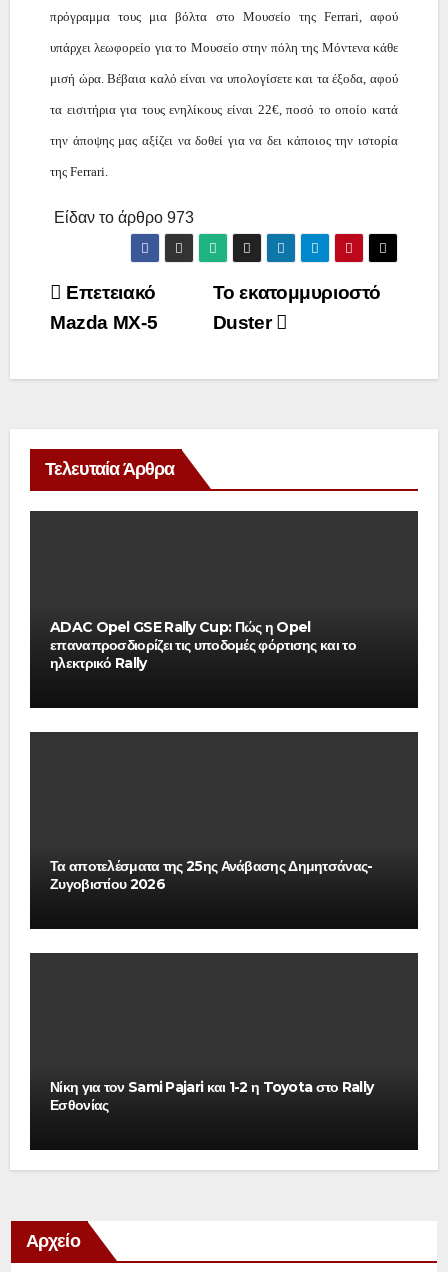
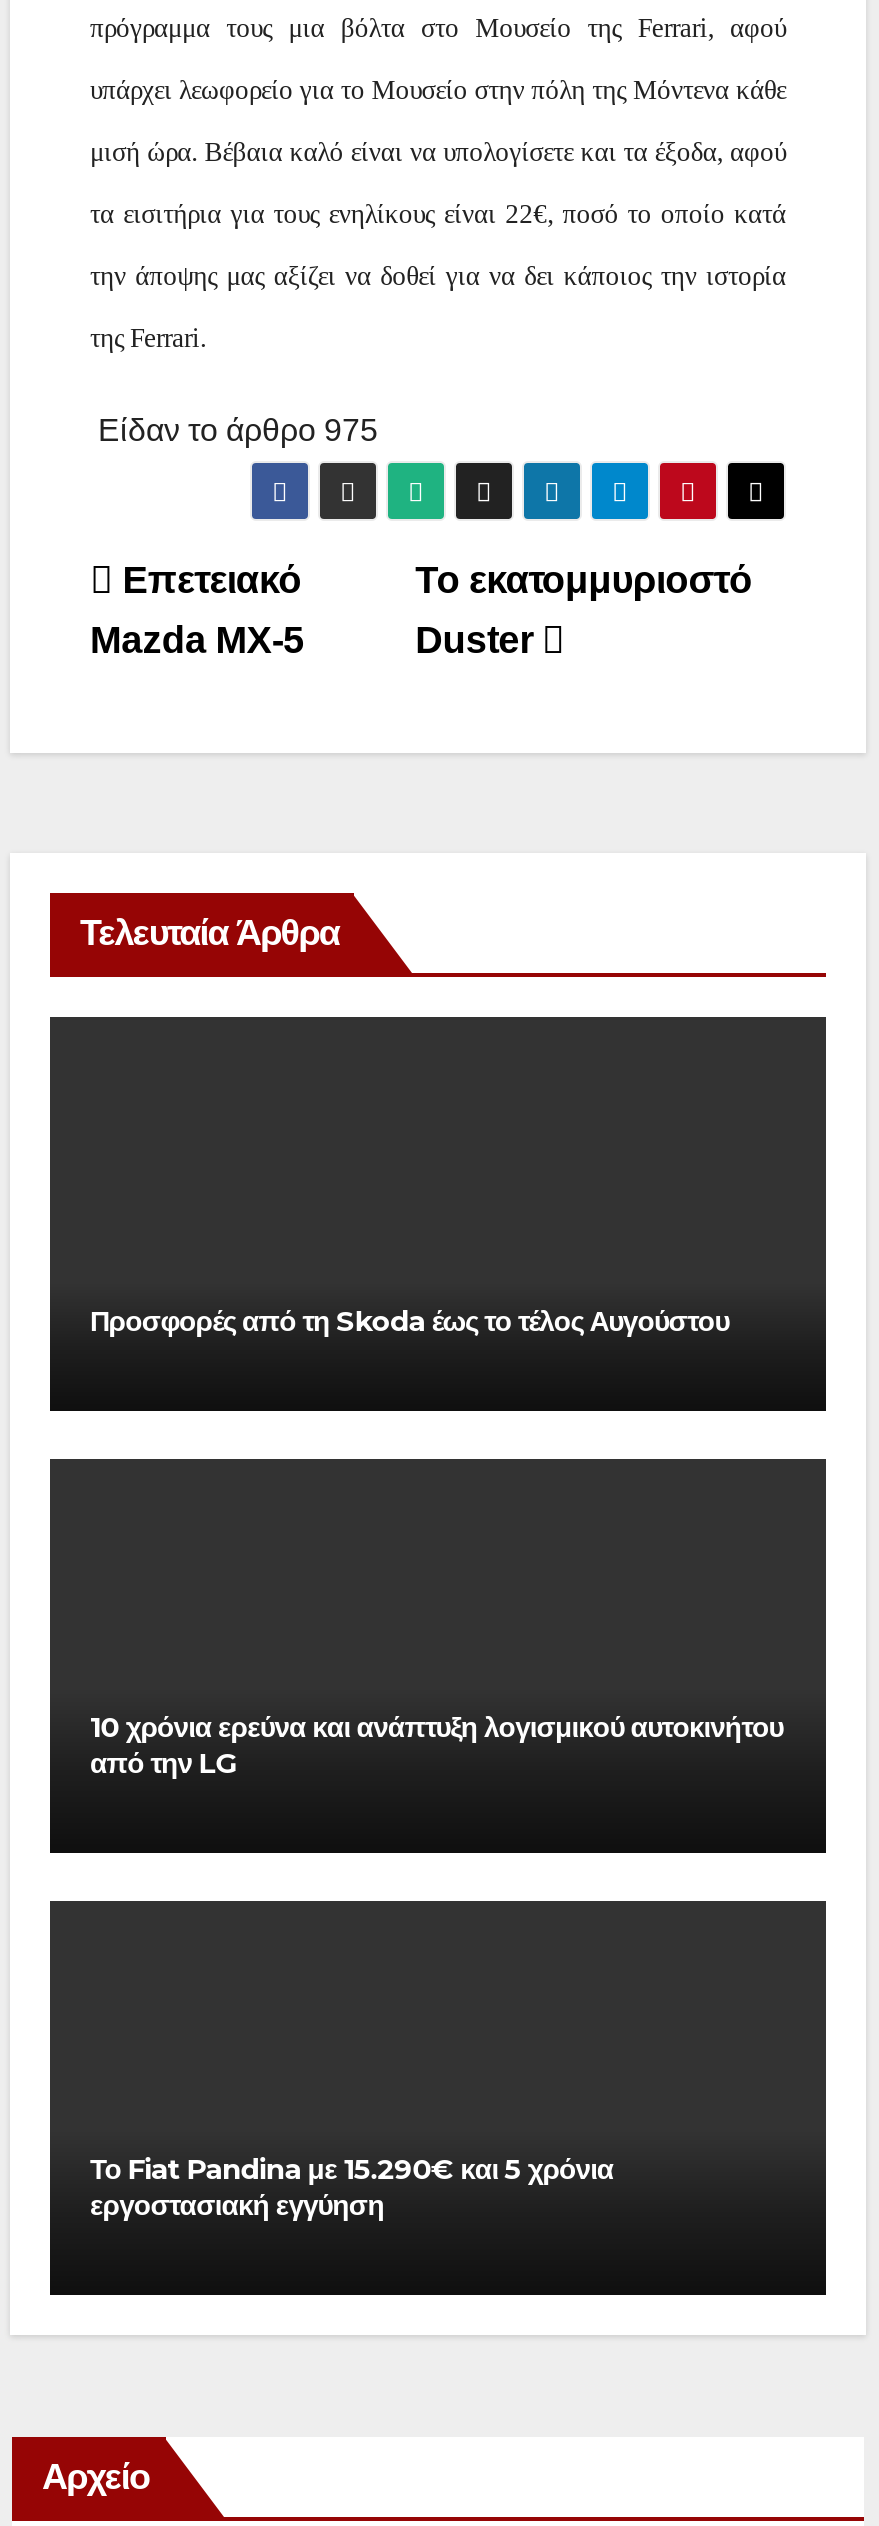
- Είδαν το άρθρο 973
+ Είδαν το άρθρο 975

- ADAC Opel GSE Rally Cup: Πώς η Opel
- επαναπροσδιορίζει τις υποδομές φόρτισης και το
- ηλεκτρικό Rally
+ Προσφορές από τη Skoda έως το τέλος Αυγούστου

- Τα αποτελέσματα της 25ης Ανάβασης Δημητσάνας-
- Ζυγοβιστίου 2026
+ 10 χρόνια ερεύνα και ανάπτυξη λογισμικού αυτοκινήτου
+ από την LG

- Νίκη για τον Sami Pajari και 1-2 η Toyota στο Rally
- Εσθονίας
+ Το Fiat Pandina με 15.290€ και 5 χρόνια
+ εργοστασιακή εγγύηση
